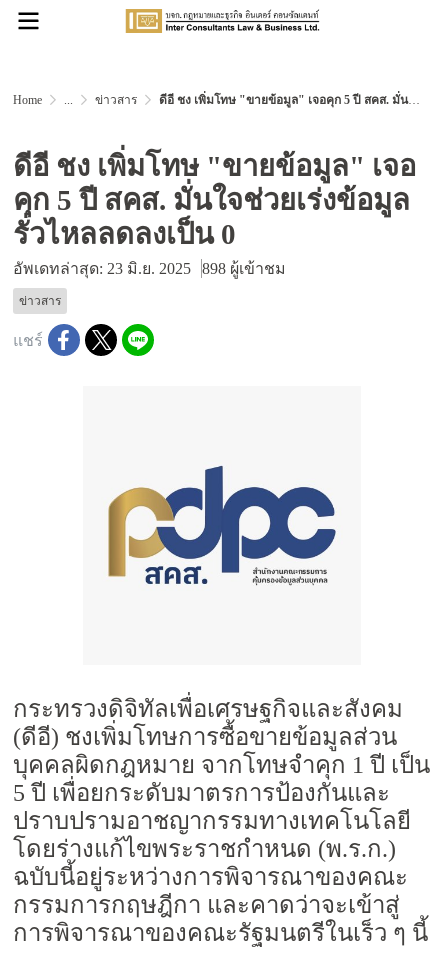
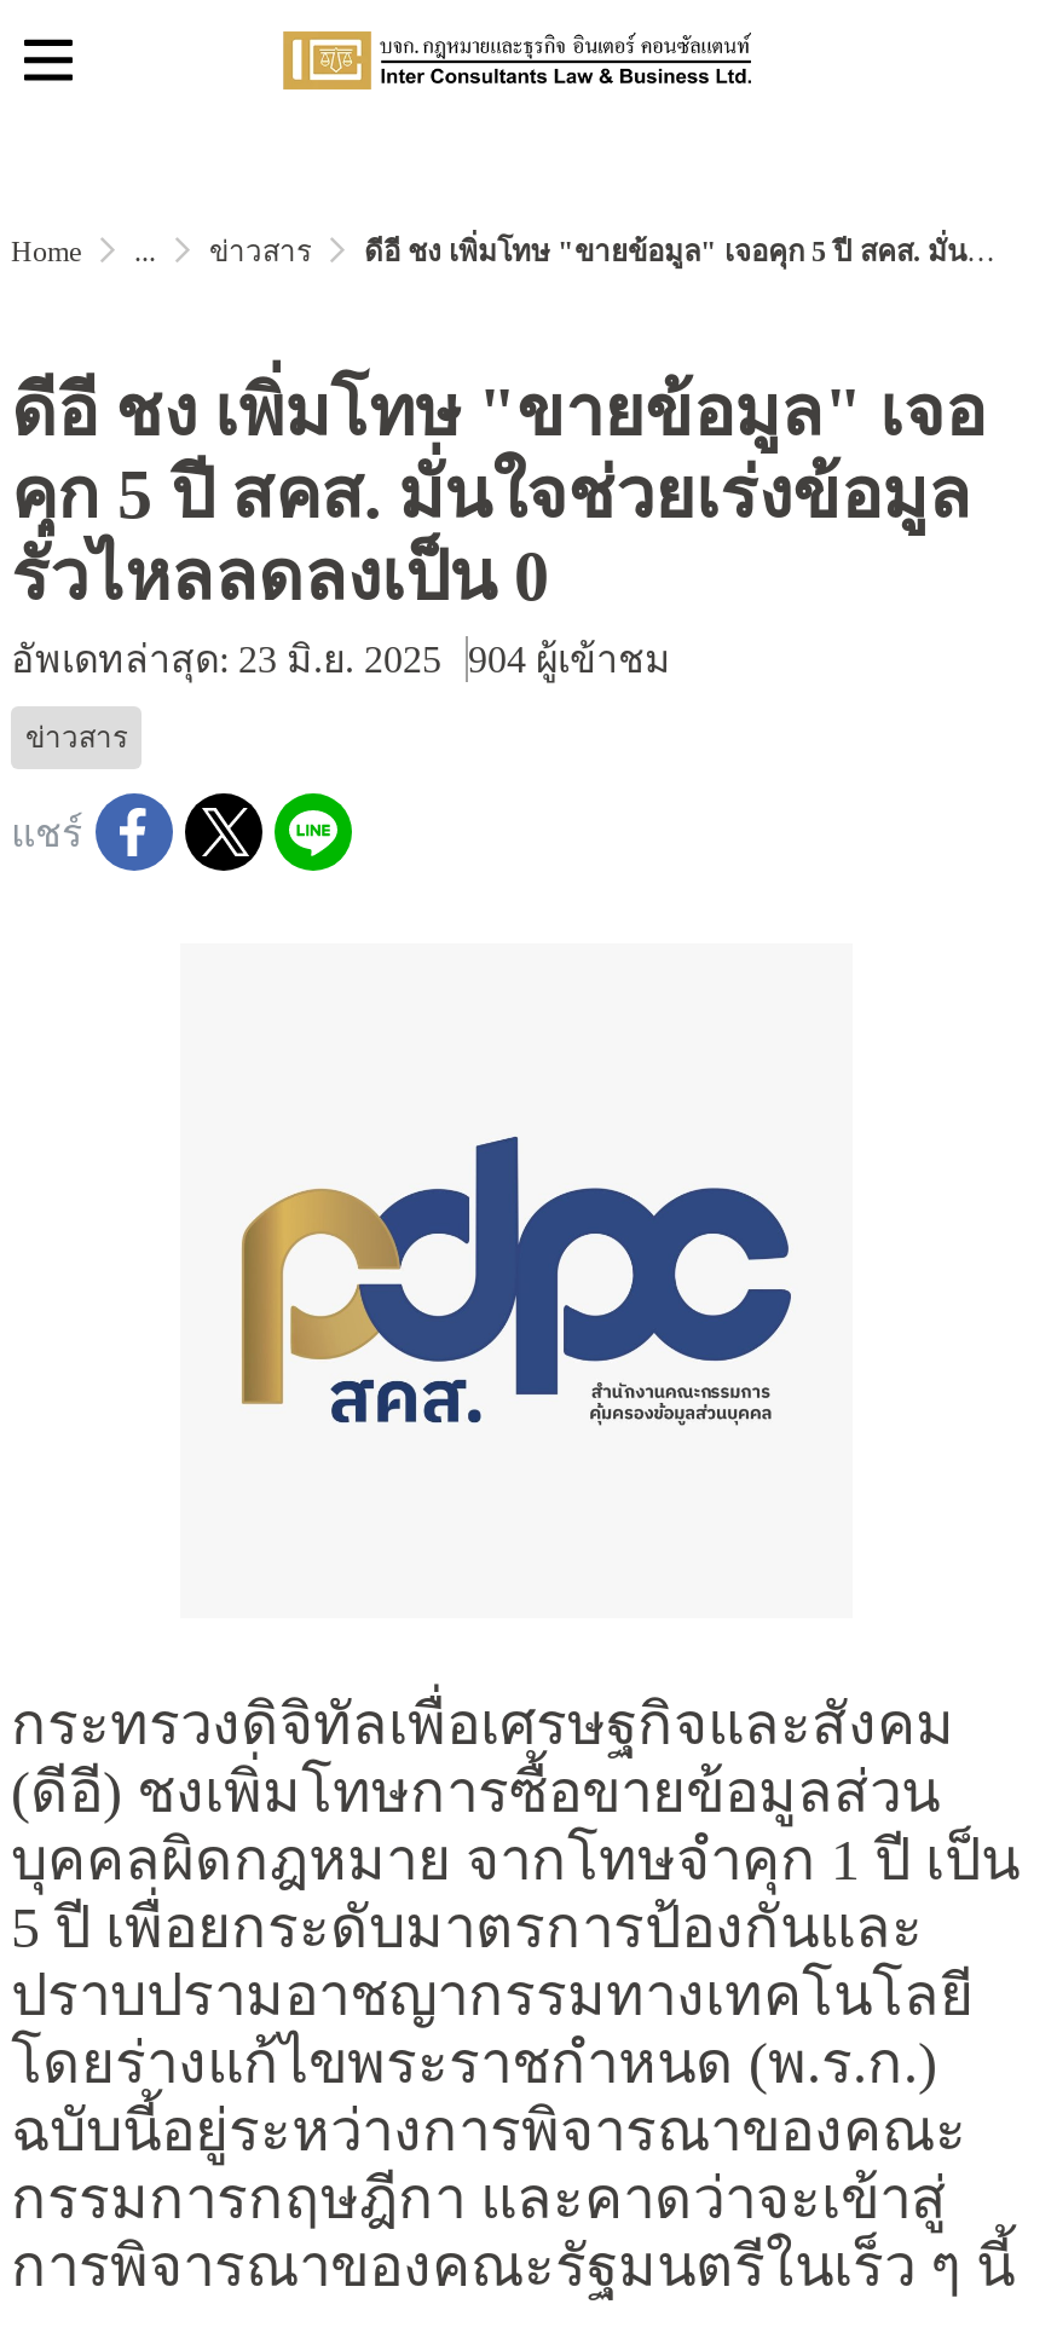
- 898 ผู้เข้าชม
+ 904 ผู้เข้าชม
